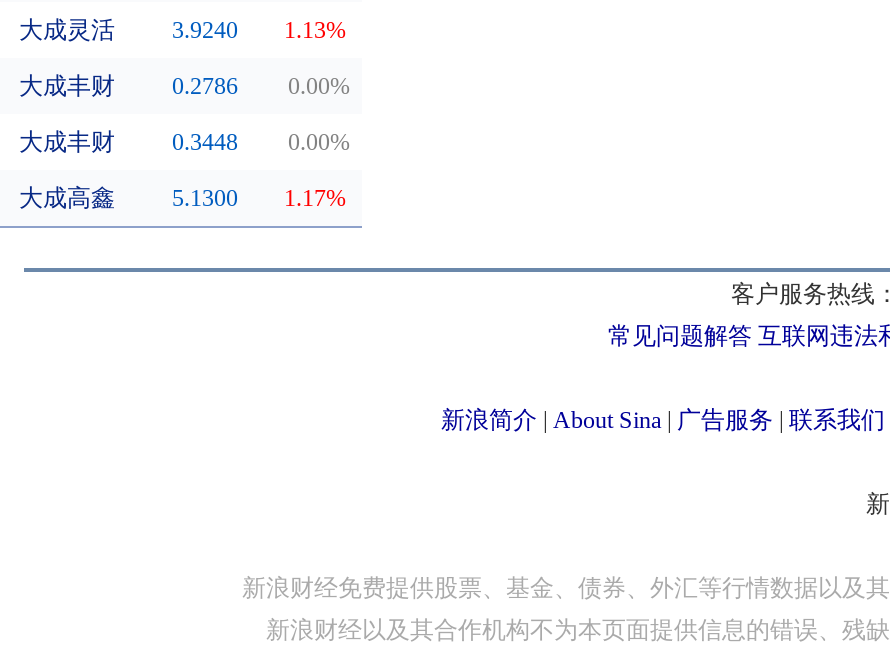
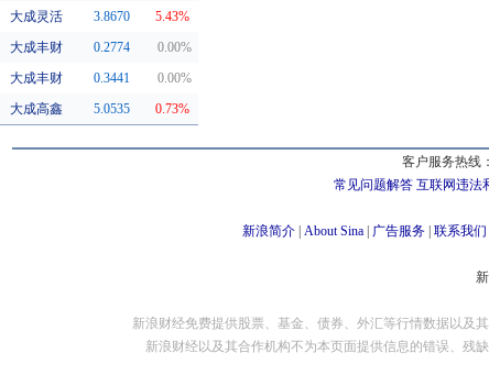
- 3.9240
+ 3.8670

- 1.13%
+ 5.43%

- 0.2786 0.00%
+ 0.2774 0.00%

- 0.3448 0.00%
+ 0.3441 0.00%

- 5.1300
+ 5.0535

- 1.17%
+ 0.73%
